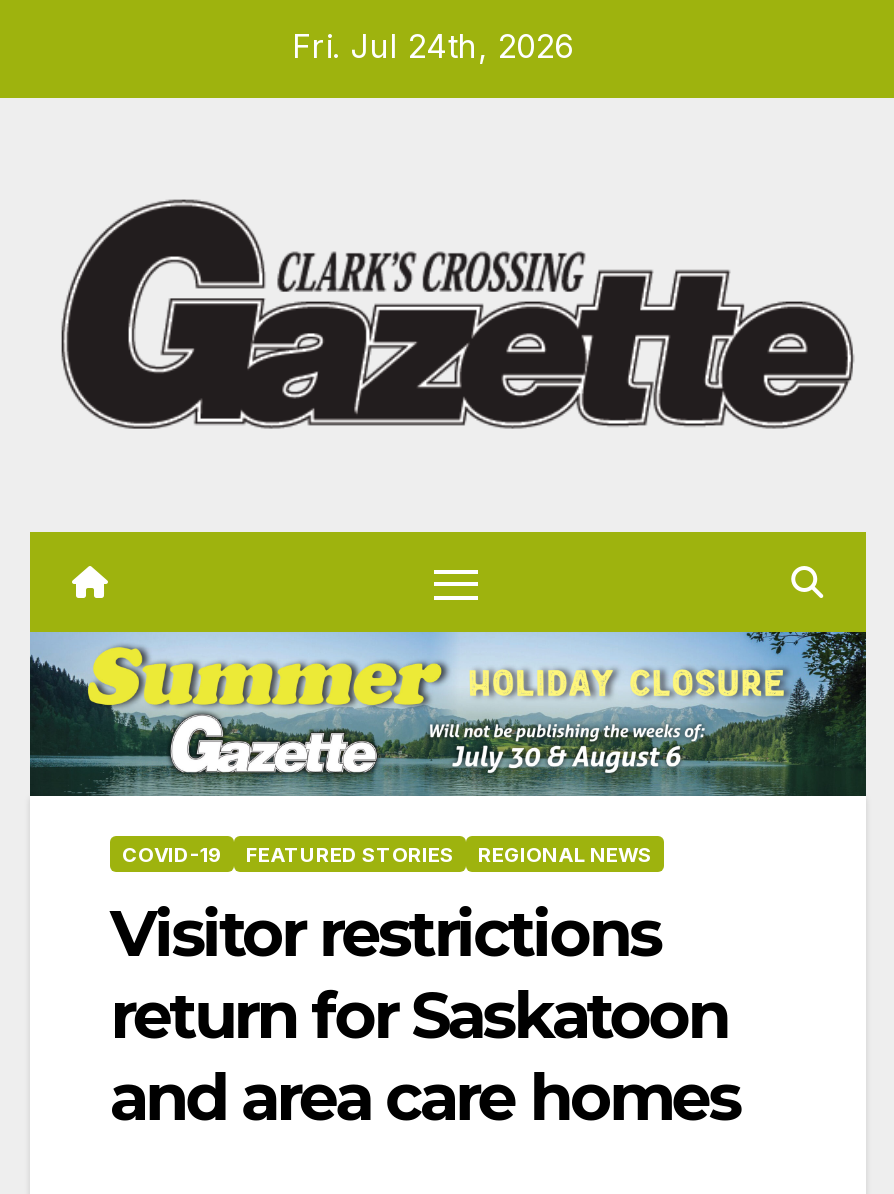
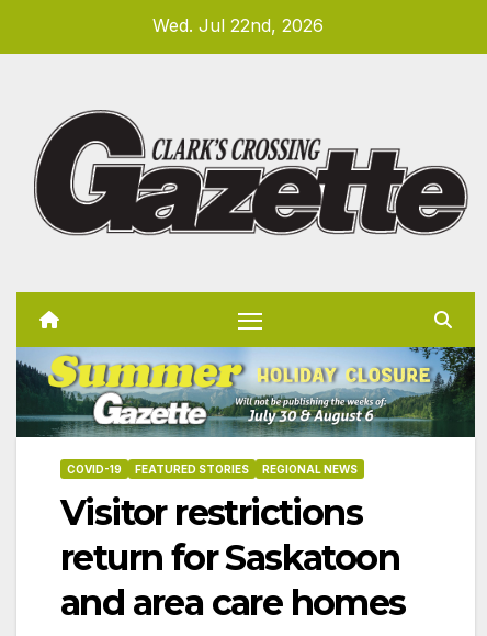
- Fri. Jul 24th, 2026
+ Wed. Jul 22nd, 2026
